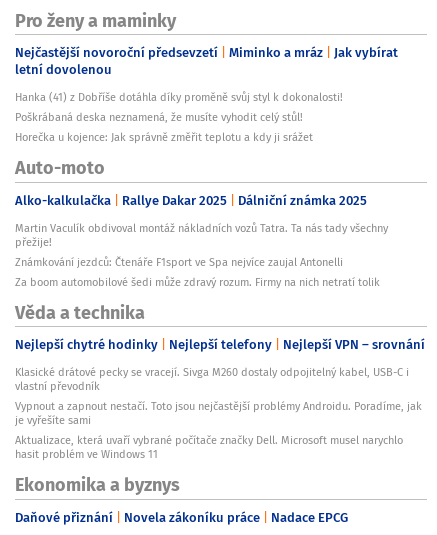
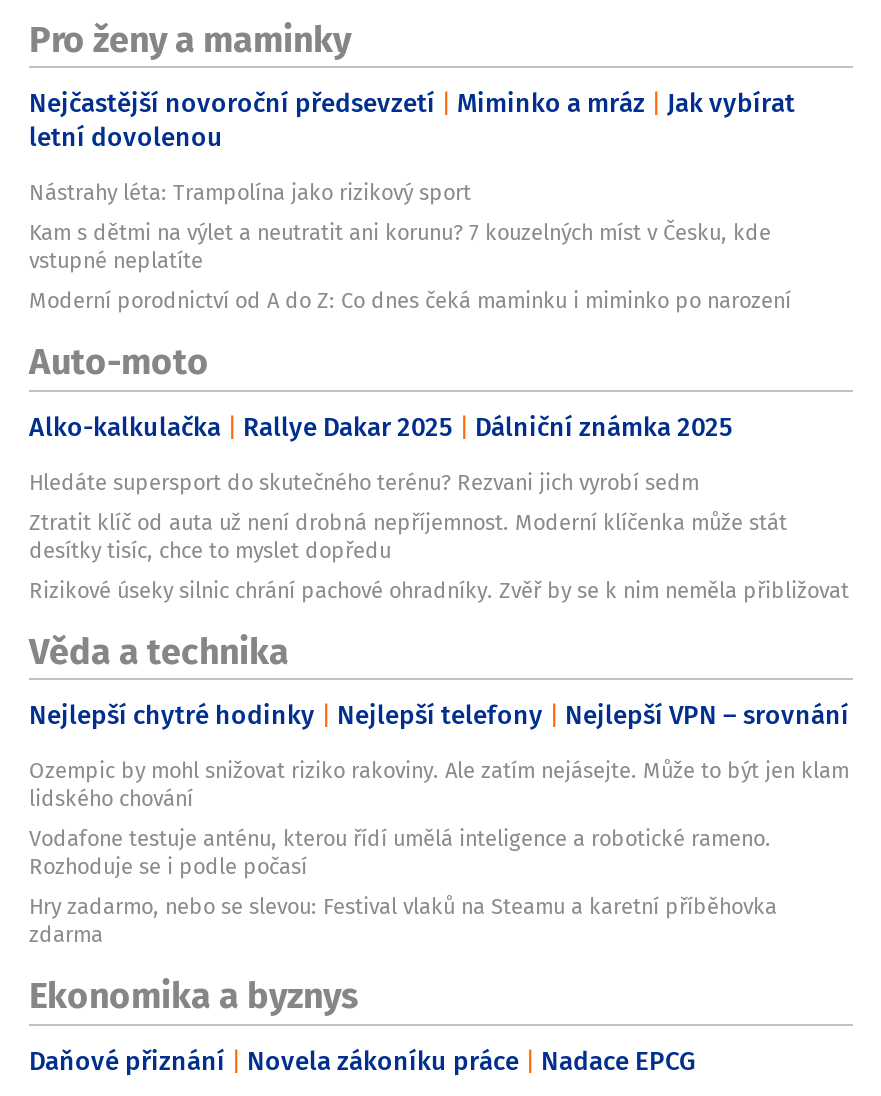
- Hanka (41) z Dobříše dotáhla díky proměně svůj styl k dokonalosti!
- Poškrábaná deska neznamená, že musíte vyhodit celý stůl!
- Horečka u kojence: Jak správně změřit teplotu a kdy ji srážet
+ Nástrahy léta: Trampolína jako rizikový sport
+ Kam s dětmi na výlet a neutratit ani korunu? 7 kouzelných míst v Česku, kde
+ vstupné neplatíte
+ Moderní porodnictví od A do Z: Co dnes čeká maminku i miminko po narození

- Martin Vaculík obdivoval montáž nákladních vozů Tatra. Ta nás tady všechny
- přežije!
- Známkování jezdců: Čtenáře F1sport ve Spa nejvíce zaujal Antonelli
- Za boom automobilové šedi může zdravý rozum. Firmy na nich netratí tolik
+ Hledáte supersport do skutečného terénu? Rezvani jich vyrobí sedm
+ Ztratit klíč od auta už není drobná nepříjemnost. Moderní klíčenka může stát
+ desítky tisíc, chce to myslet dopředu
+ Rizikové úseky silnic chrání pachové ohradníky. Zvěř by se k nim neměla přibližovat

- Klasické drátové pecky se vracejí. Sivga M260 dostaly odpojitelný kabel, USB-C i
- vlastní převodník
- Vypnout a zapnout nestačí. Toto jsou nejčastější problémy Androidu. Poradíme, jak
- je vyřešíte sami
- Aktualizace, která uvaří vybrané počítače značky Dell. Microsoft musel narychlo
- hasit problém ve Windows 11
+ Ozempic by mohl snižovat riziko rakoviny. Ale zatím nejásejte. Může to být jen klam
+ lidského chování
+ Vodafone testuje anténu, kterou řídí umělá inteligence a robotické rameno.
+ Rozhoduje se i podle počasí
+ Hry zadarmo, nebo se slevou: Festival vlaků na Steamu a karetní příběhovka
+ zdarma
